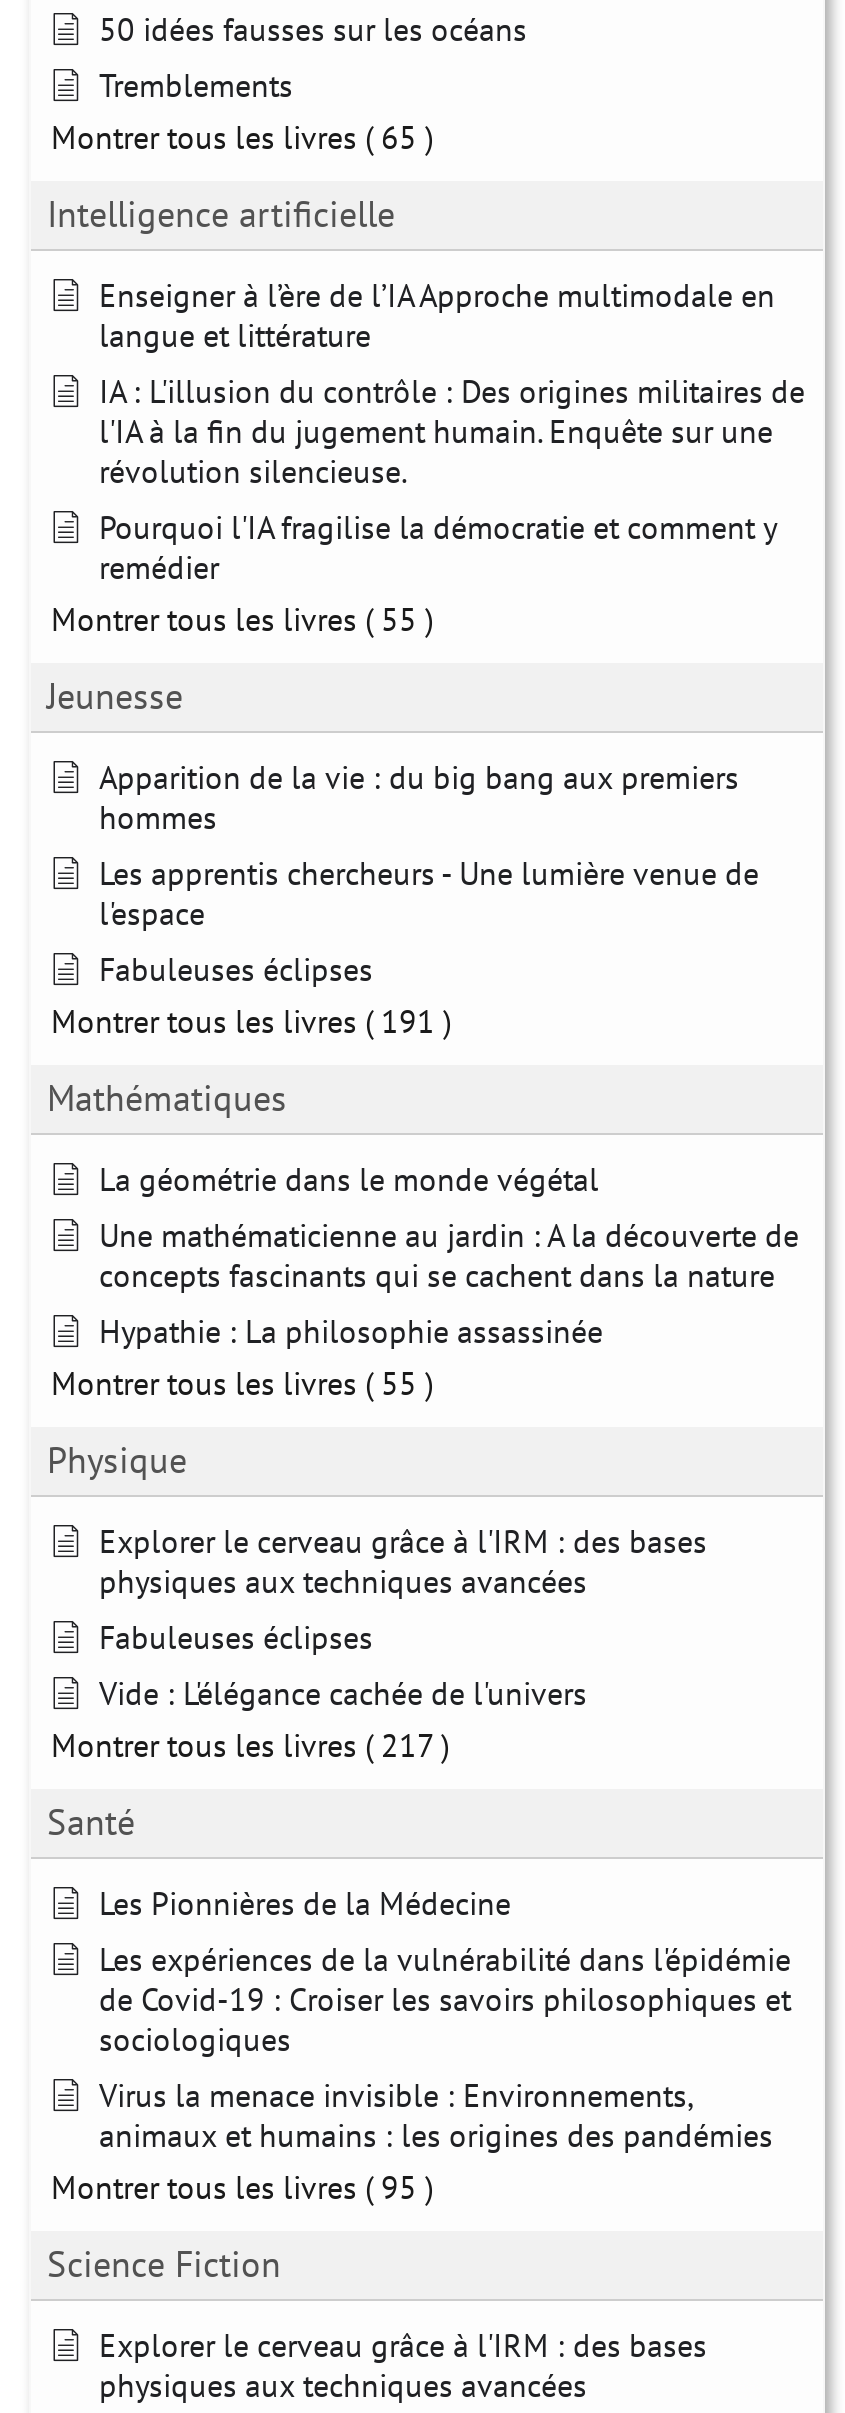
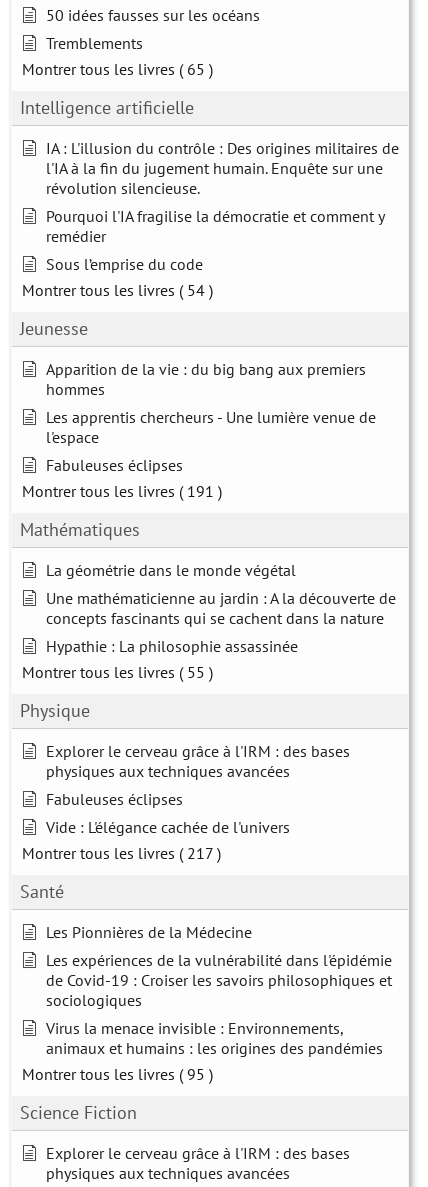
- Enseigner à l’ère de l’IA Approche multimodale en
- langue et littérature

moved up: IA : L'illusion du contrôle : Des origines militaires de | l'IA à la fin du jugement humain. Enquête sur une | révolution silencieuse. | Pourquoi l'IA fragilise la démocratie et comment y | remédier

- Montrer tous les livres ( 55 )
+ Sous l’emprise du code
+ Montrer tous les livres ( 54 )
